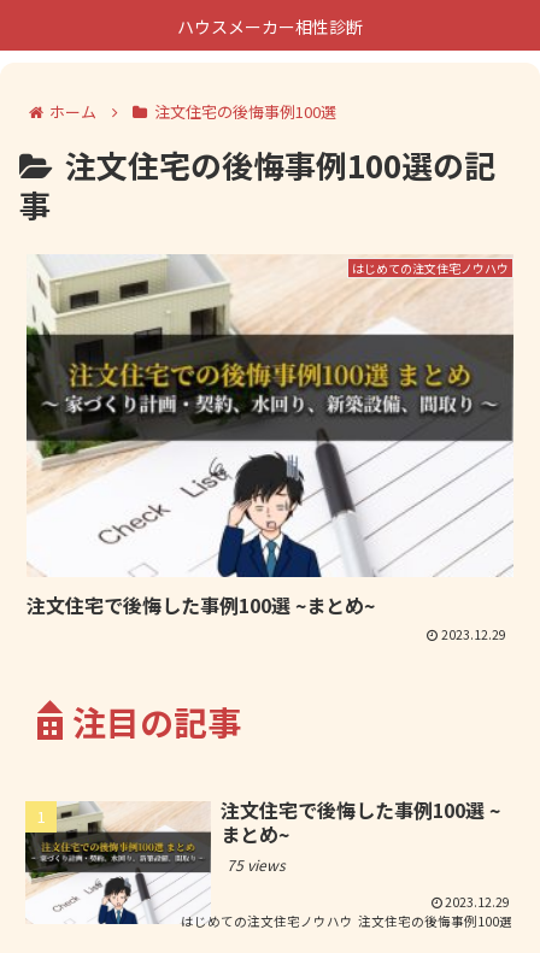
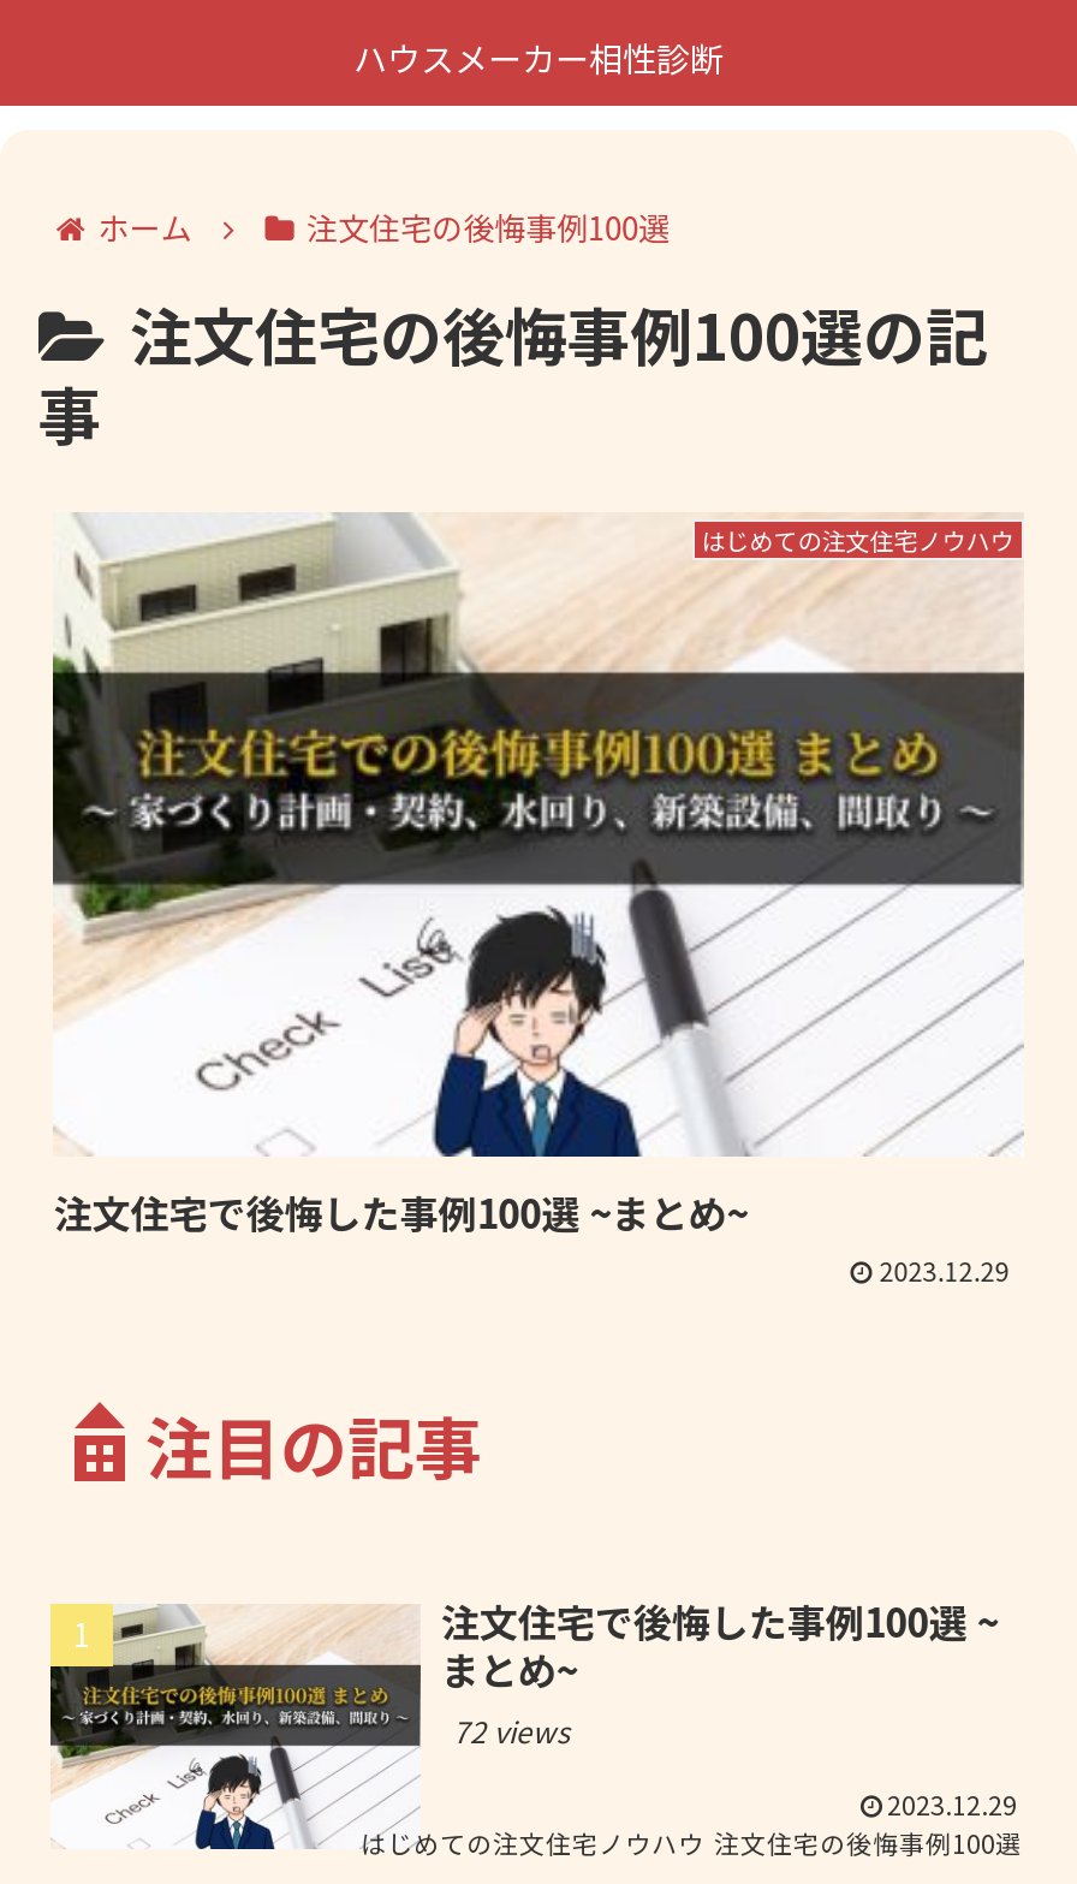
- 75 views
+ 72 views
